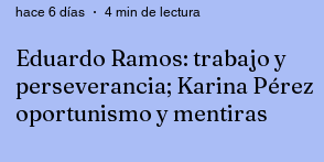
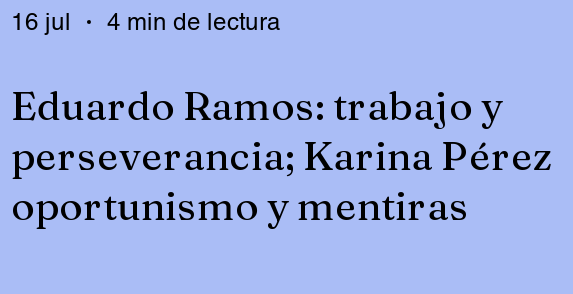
- hace 6 días 4 min de lectura
+ 16 jul 4 min de lectura
